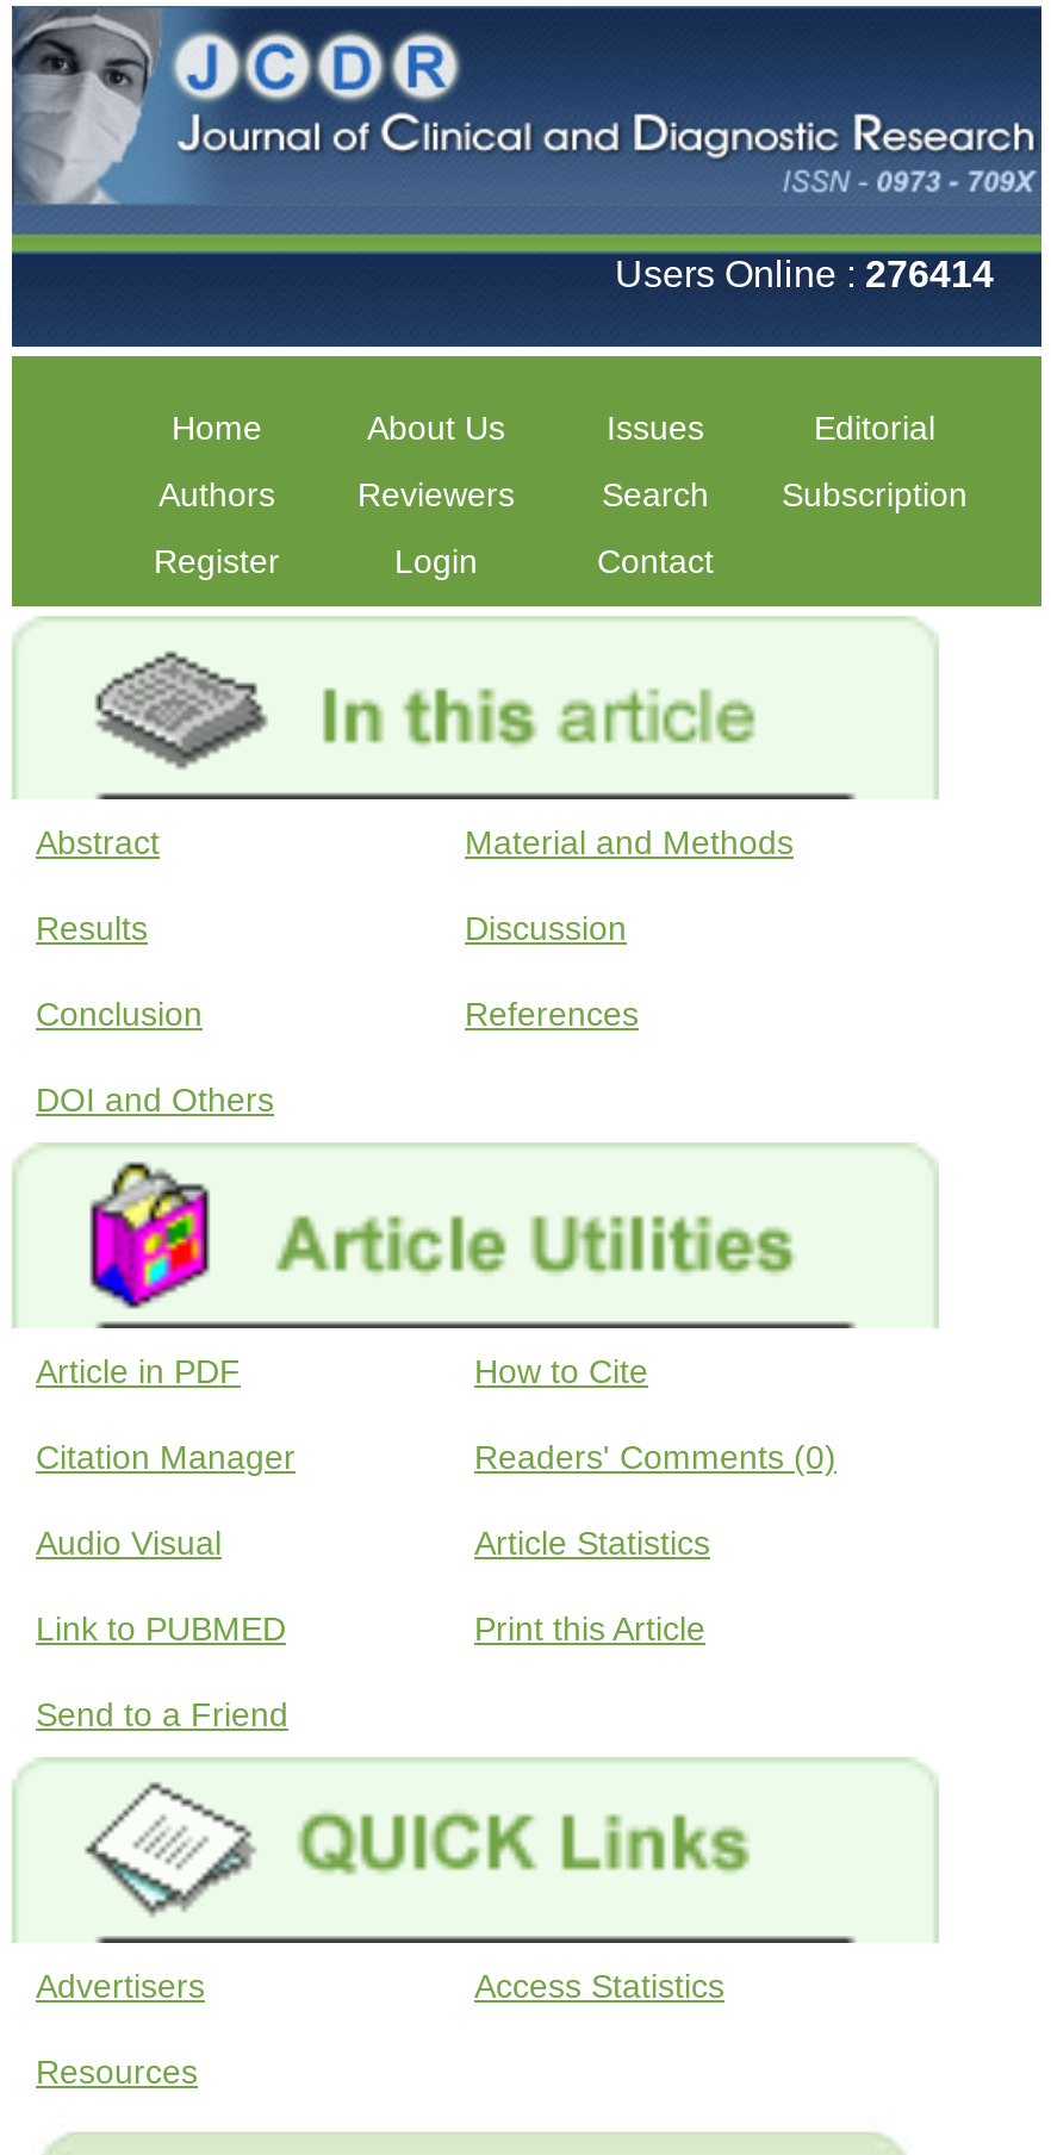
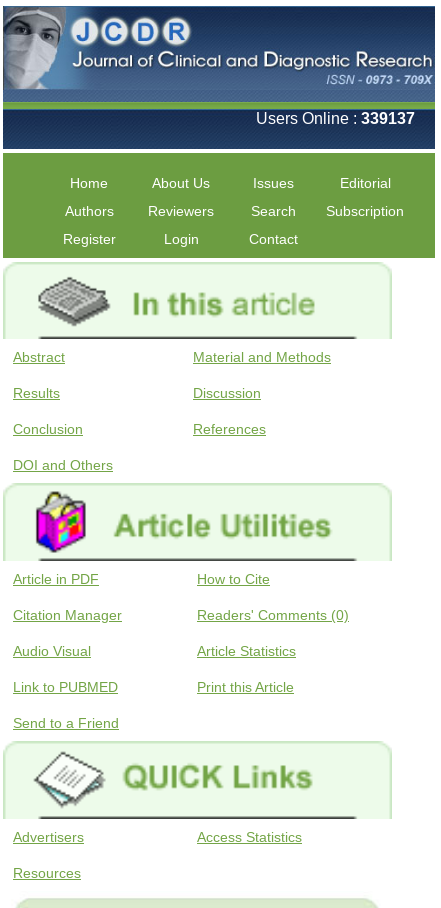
- Users Online :276414
+ Users Online :339137
